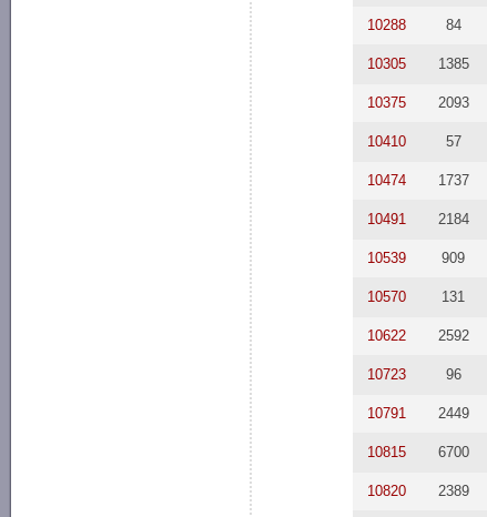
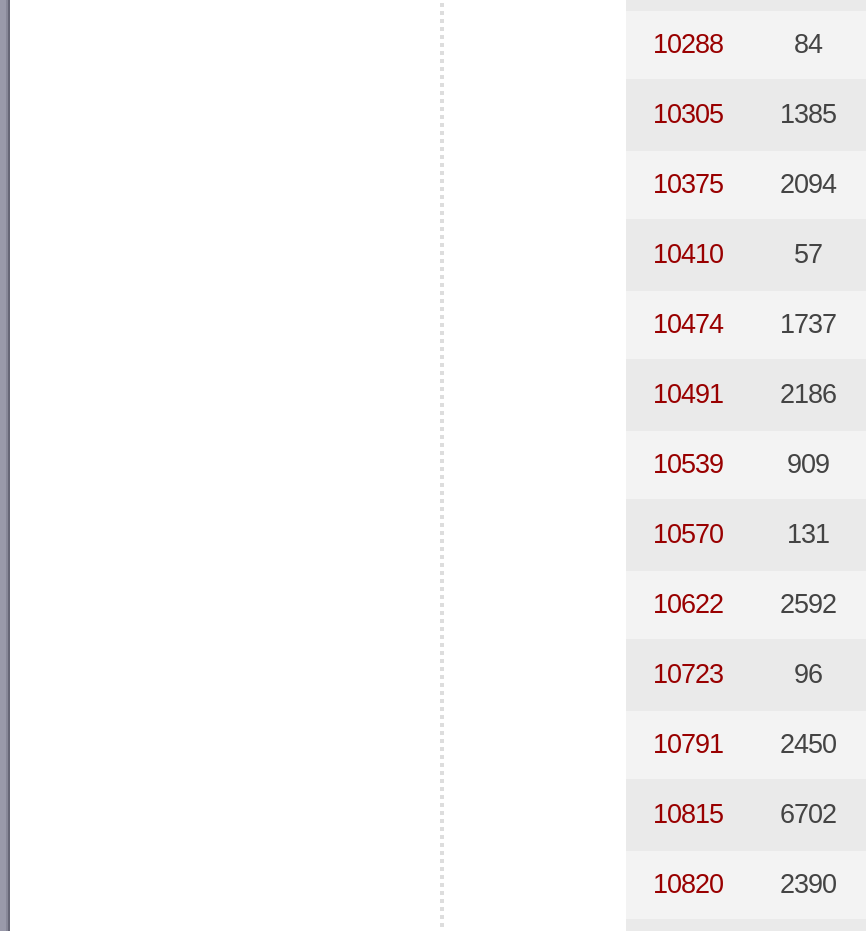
- 10375 2093
+ 10375 2094

- 10491 2184
+ 10491 2186

- 10791 2449
+ 10791 2450

- 10815 6700
+ 10815 6702

- 10820 2389
+ 10820 2390
